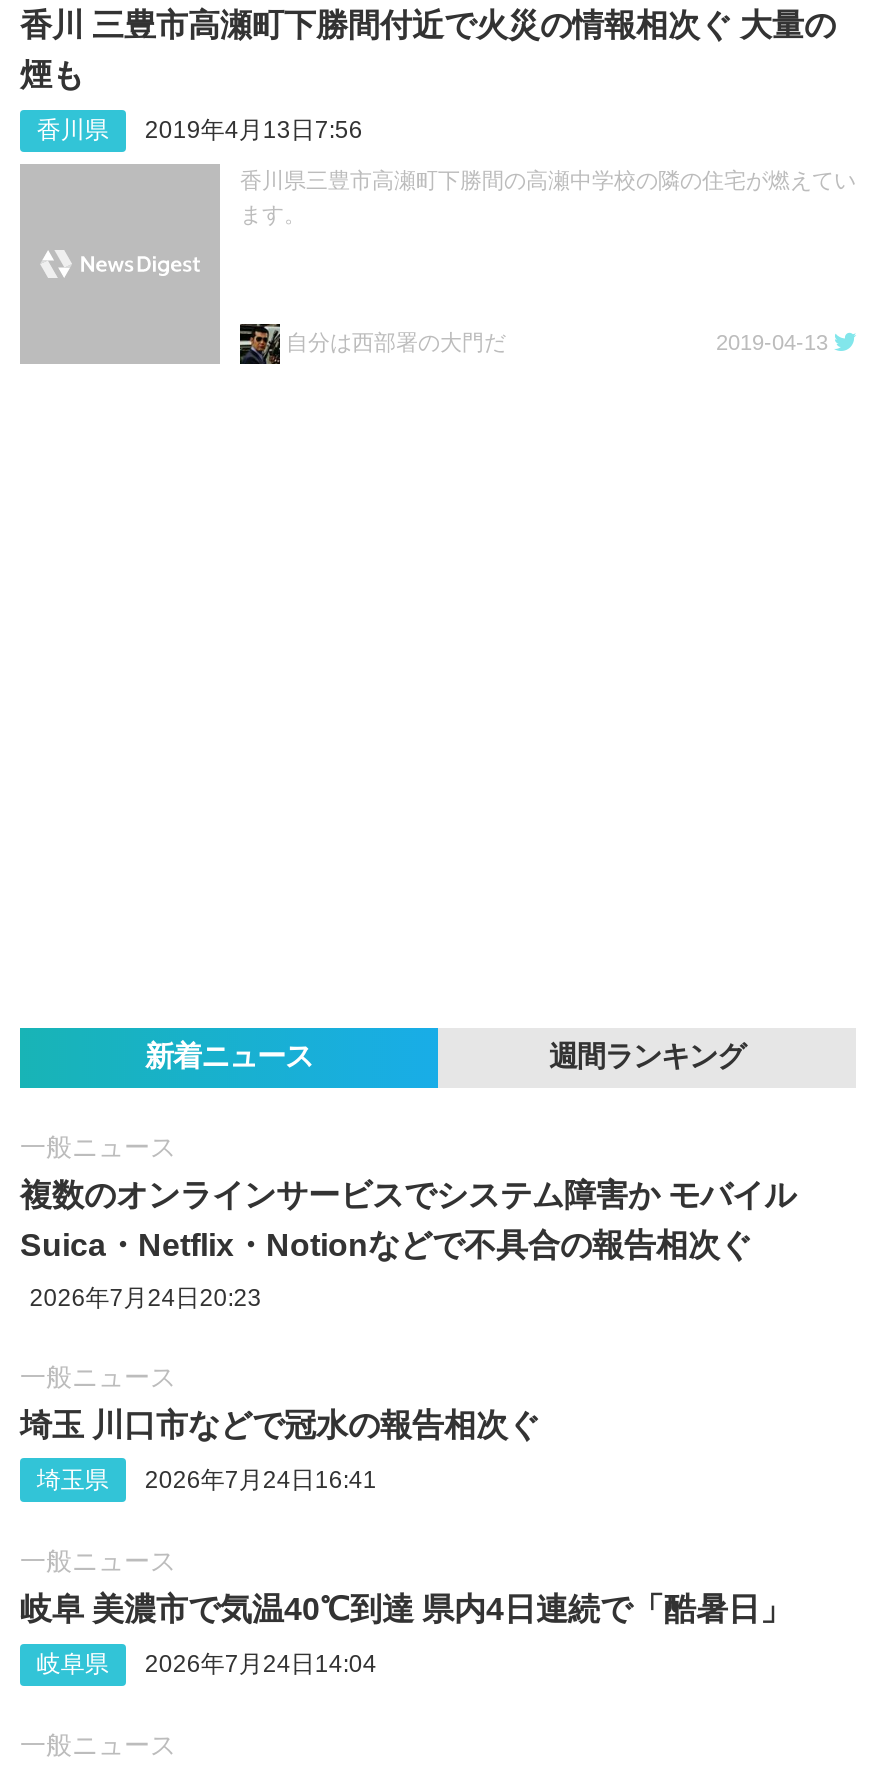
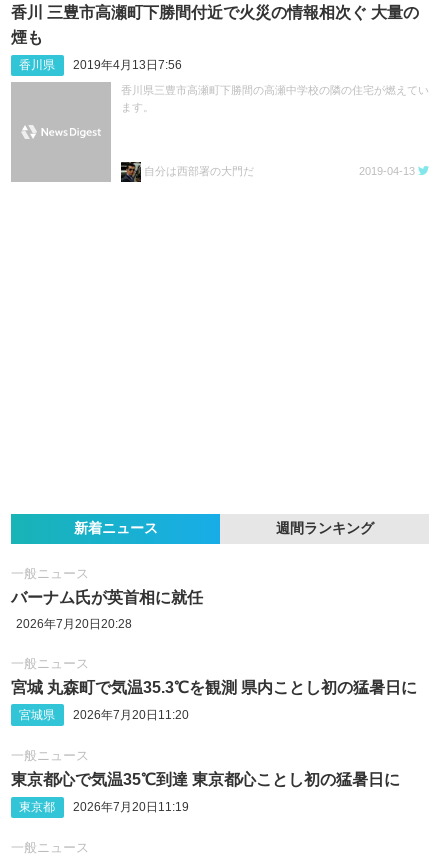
- 複数のオンラインサービスでシステム障害か モバイル
- Suica・Netflix・Notionなどで不具合の報告相次ぐ
- 2026年7月24日20:23
+ バーナム氏が英首相に就任
+ 2026年7月20日20:28

- 埼玉 川口市などで冠水の報告相次ぐ
+ 宮城 丸森町で気温35.3℃を観測 県内ことし初の猛暑日に

- 埼玉県
- 2026年7月24日16:41
+ 宮城県
+ 2026年7月20日11:20

- 岐阜 美濃市で気温40℃到達 県内4日連続で「酷暑日」
+ 東京都心で気温35℃到達 東京都心ことし初の猛暑日に

- 岐阜県
- 2026年7月24日14:04
+ 東京都
+ 2026年7月20日11:19
